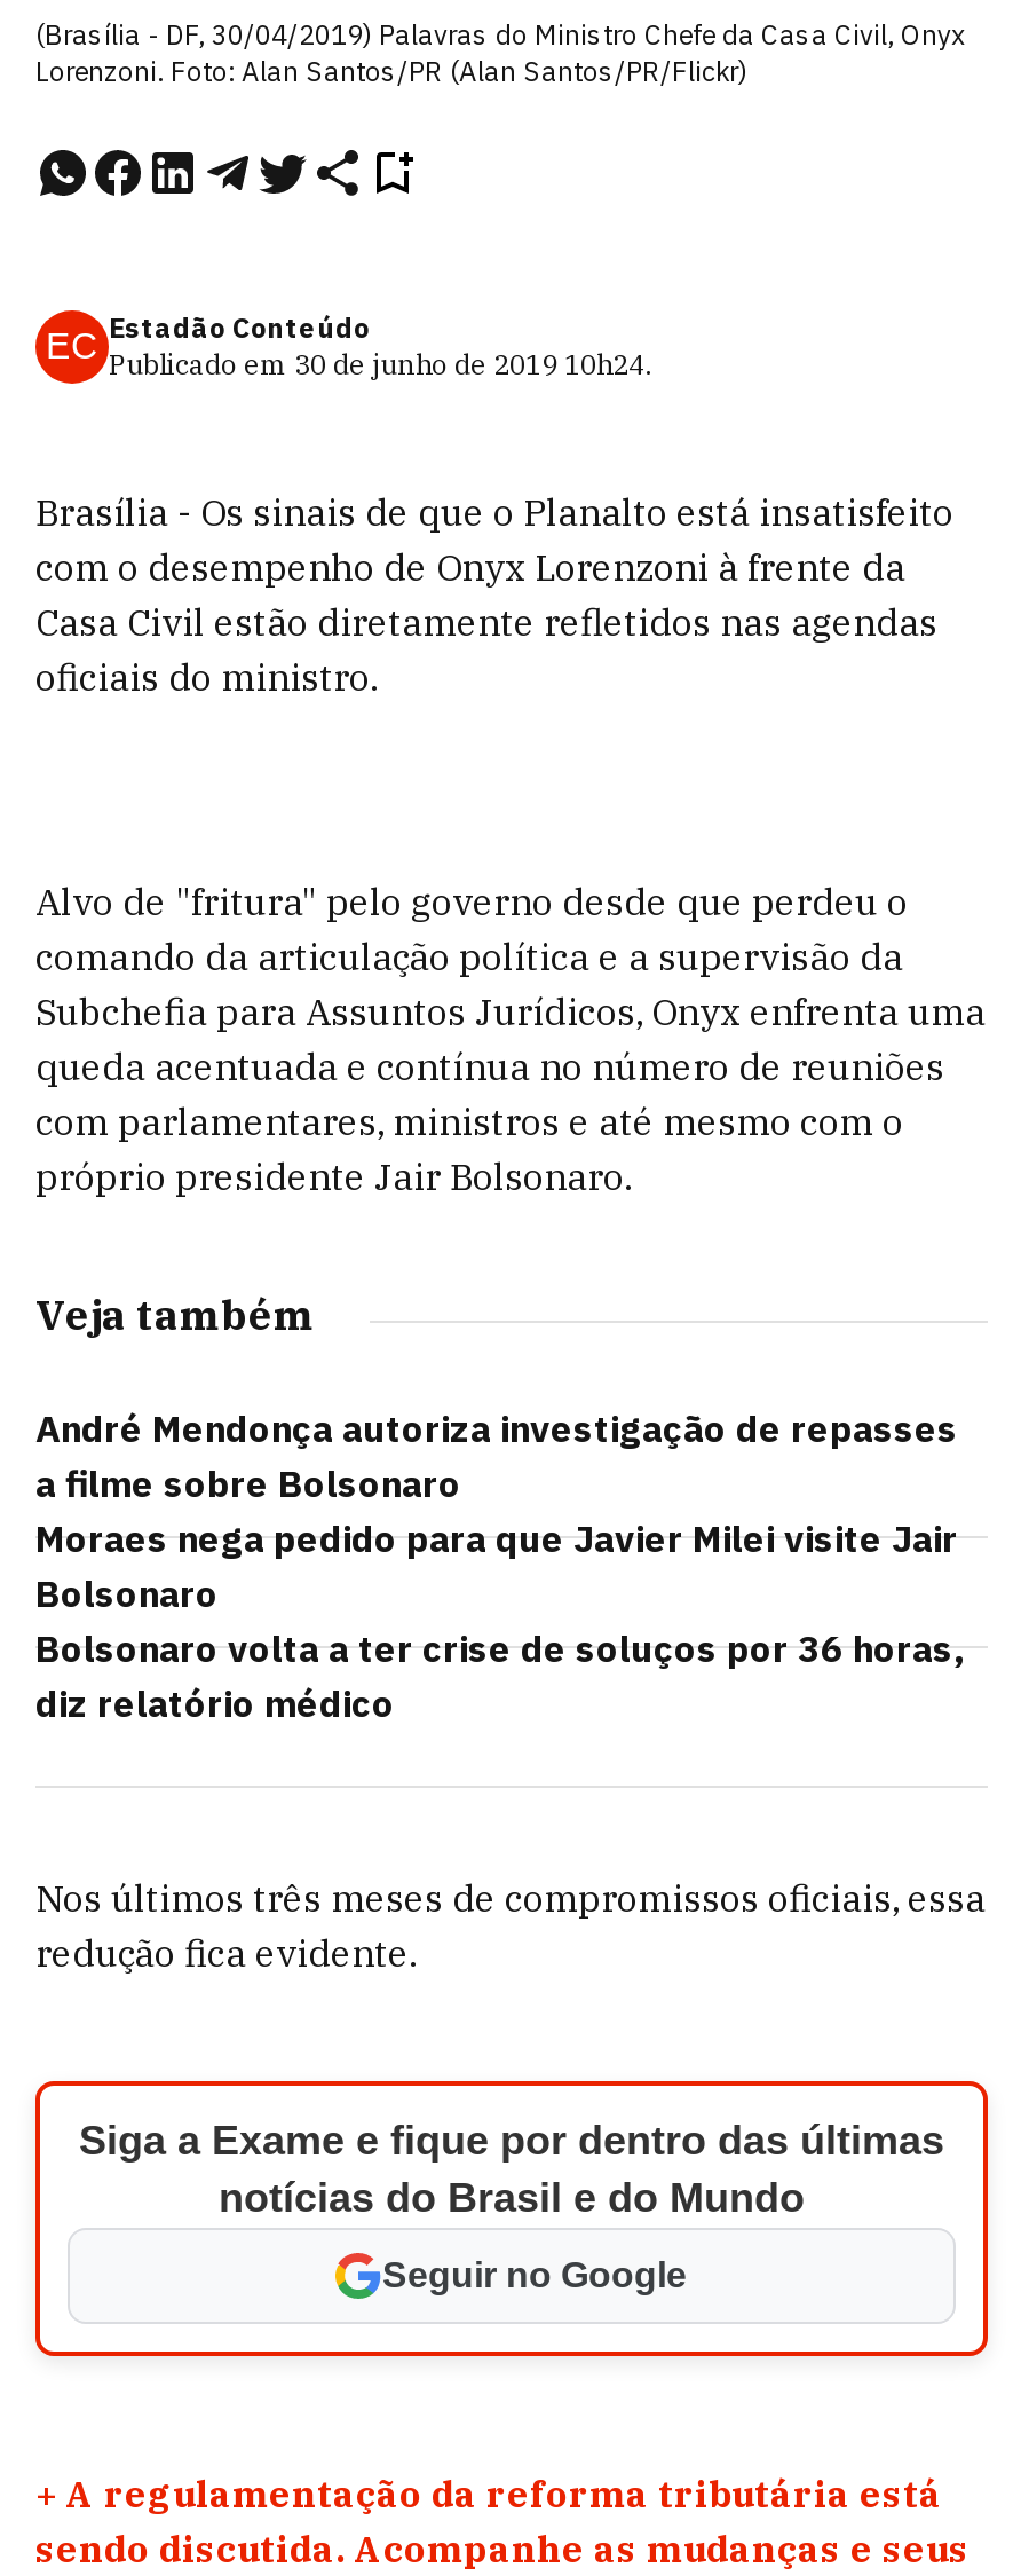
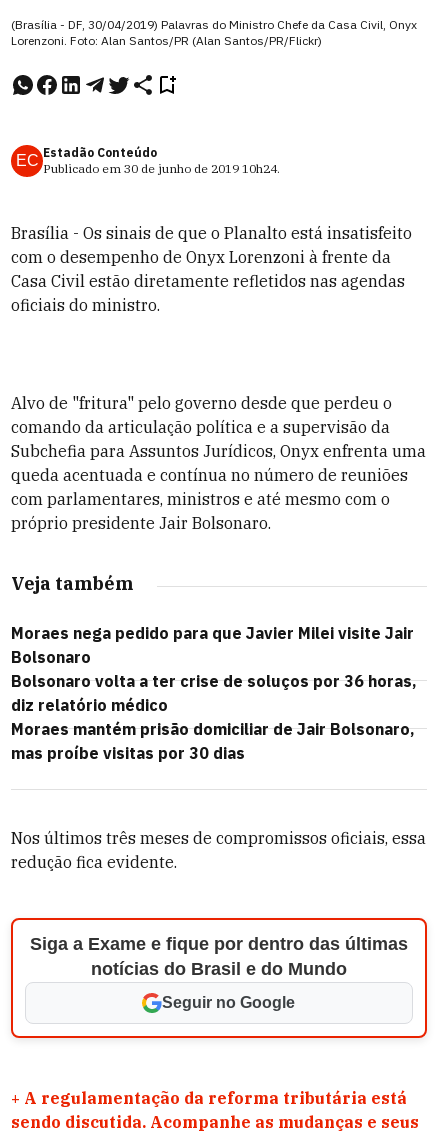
- André Mendonça autoriza investigação de repasses
- a filme sobre Bolsonaro

moved up: Moraes nega pedido para que Javier Milei visite Jair | Bolsonaro | Bolsonaro volta a ter crise de soluços por 36 horas, | diz relatório médico

+ Moraes mantém prisão domiciliar de Jair Bolsonaro,
+ mas proíbe visitas por 30 dias
